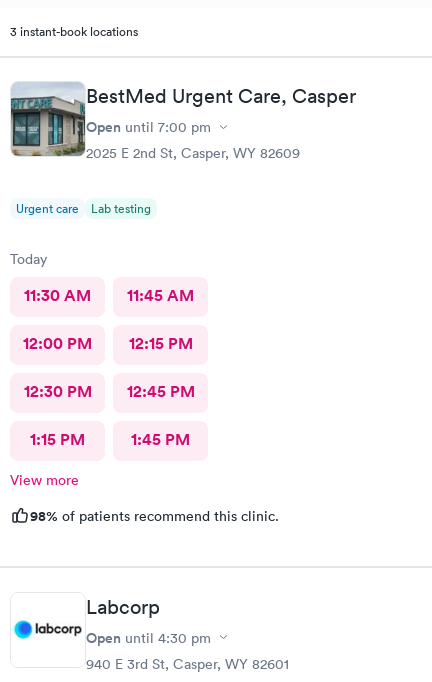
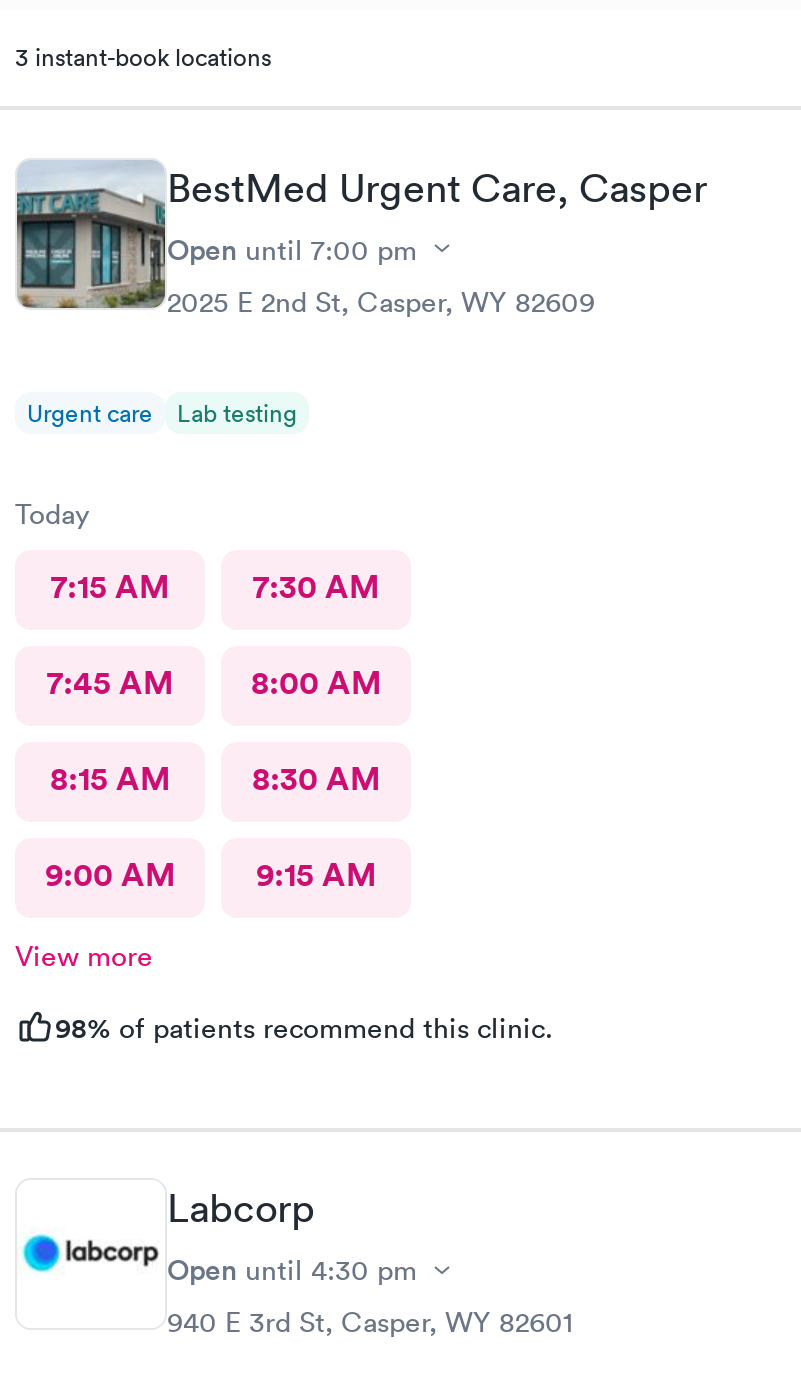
- 11:30 AM
- 11:45 AM
+ 7:15 AM
+ 7:30 AM

- 12:00 PM
- 12:15 PM
+ 7:45 AM
+ 8:00 AM

- 12:30 PM
- 12:45 PM
+ 8:15 AM
+ 8:30 AM

- 1:15 PM
- 1:45 PM
+ 9:00 AM
+ 9:15 AM
